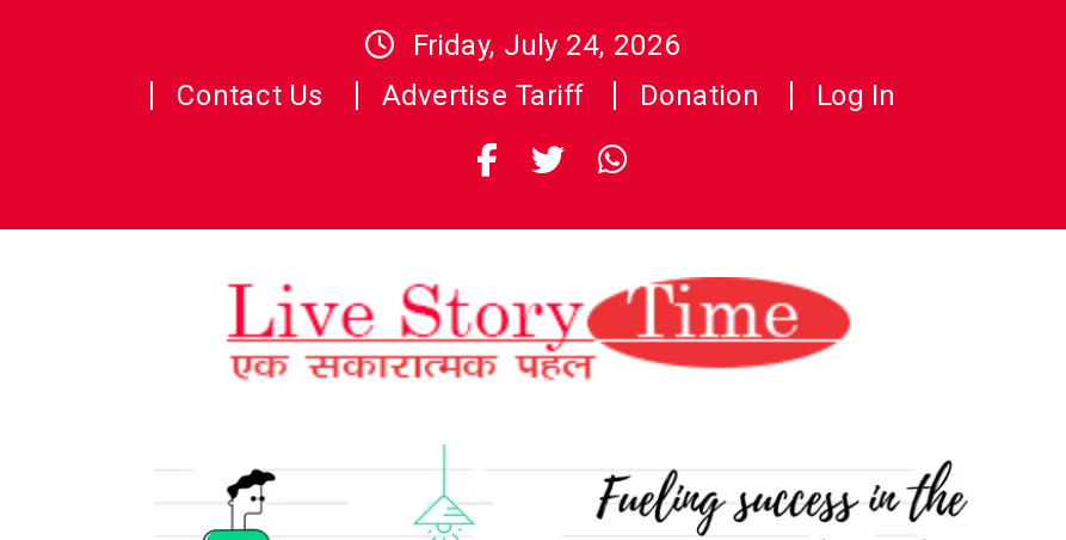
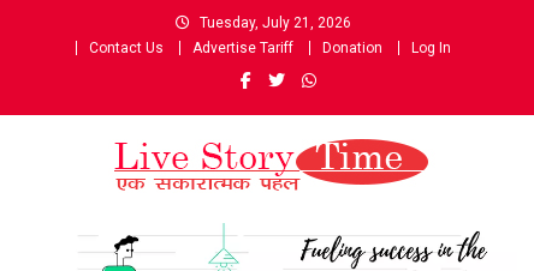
- Friday, July 24, 2026
+ Tuesday, July 21, 2026
